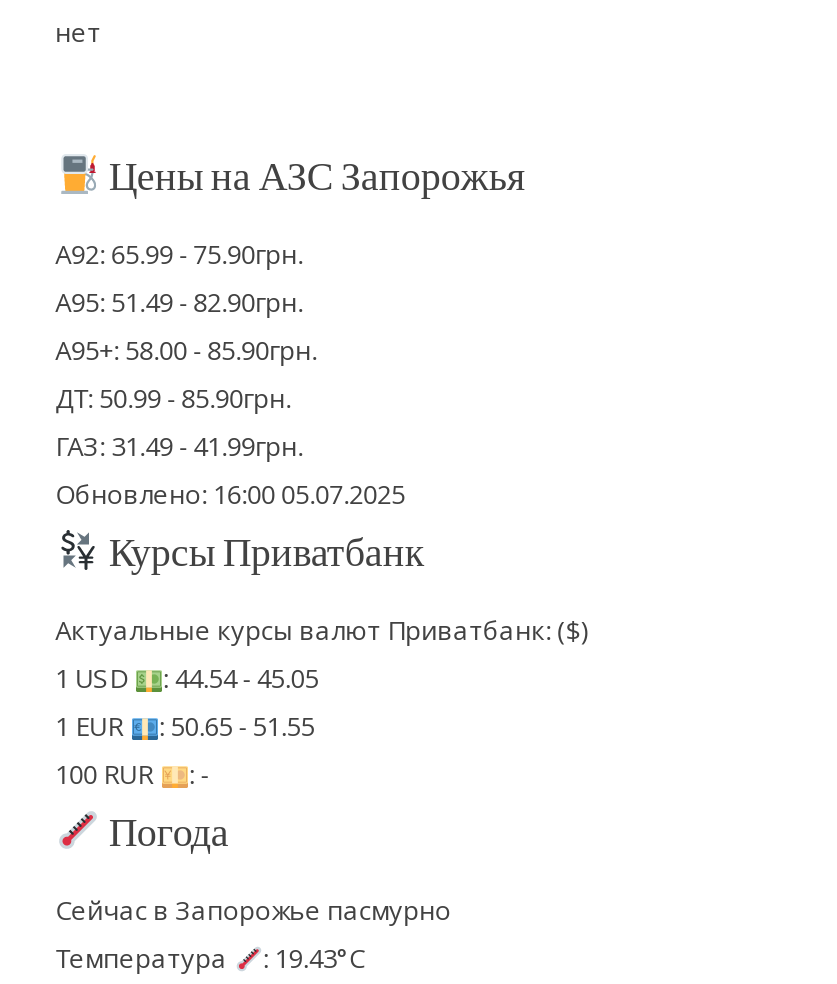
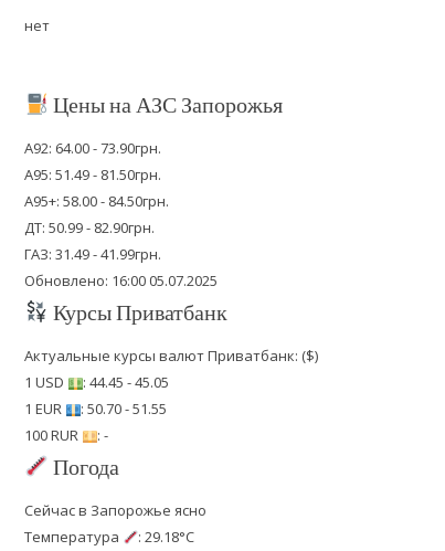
- А92: 65.99 - 75.90грн.
+ А92: 64.00 - 73.90грн.

- А95: 51.49 - 82.90грн.
+ А95: 51.49 - 81.50грн.

- А95+: 58.00 - 85.90грн.
+ А95+: 58.00 - 84.50грн.

- ДТ: 50.99 - 85.90грн.
+ ДТ: 50.99 - 82.90грн.

- 1 USD : 44.54 - 45.05
+ 1 USD : 44.45 - 45.05

- 1 EUR : 50.65 - 51.55
+ 1 EUR : 50.70 - 51.55

- Сейчас в Запорожье пасмурно
+ Сейчас в Запорожье ясно

- Температура : 19.43°C
+ Температура : 29.18°C
